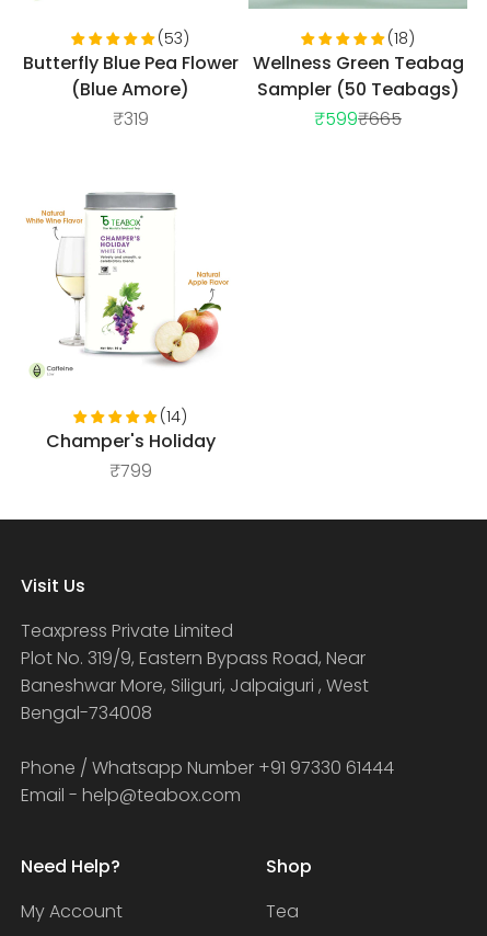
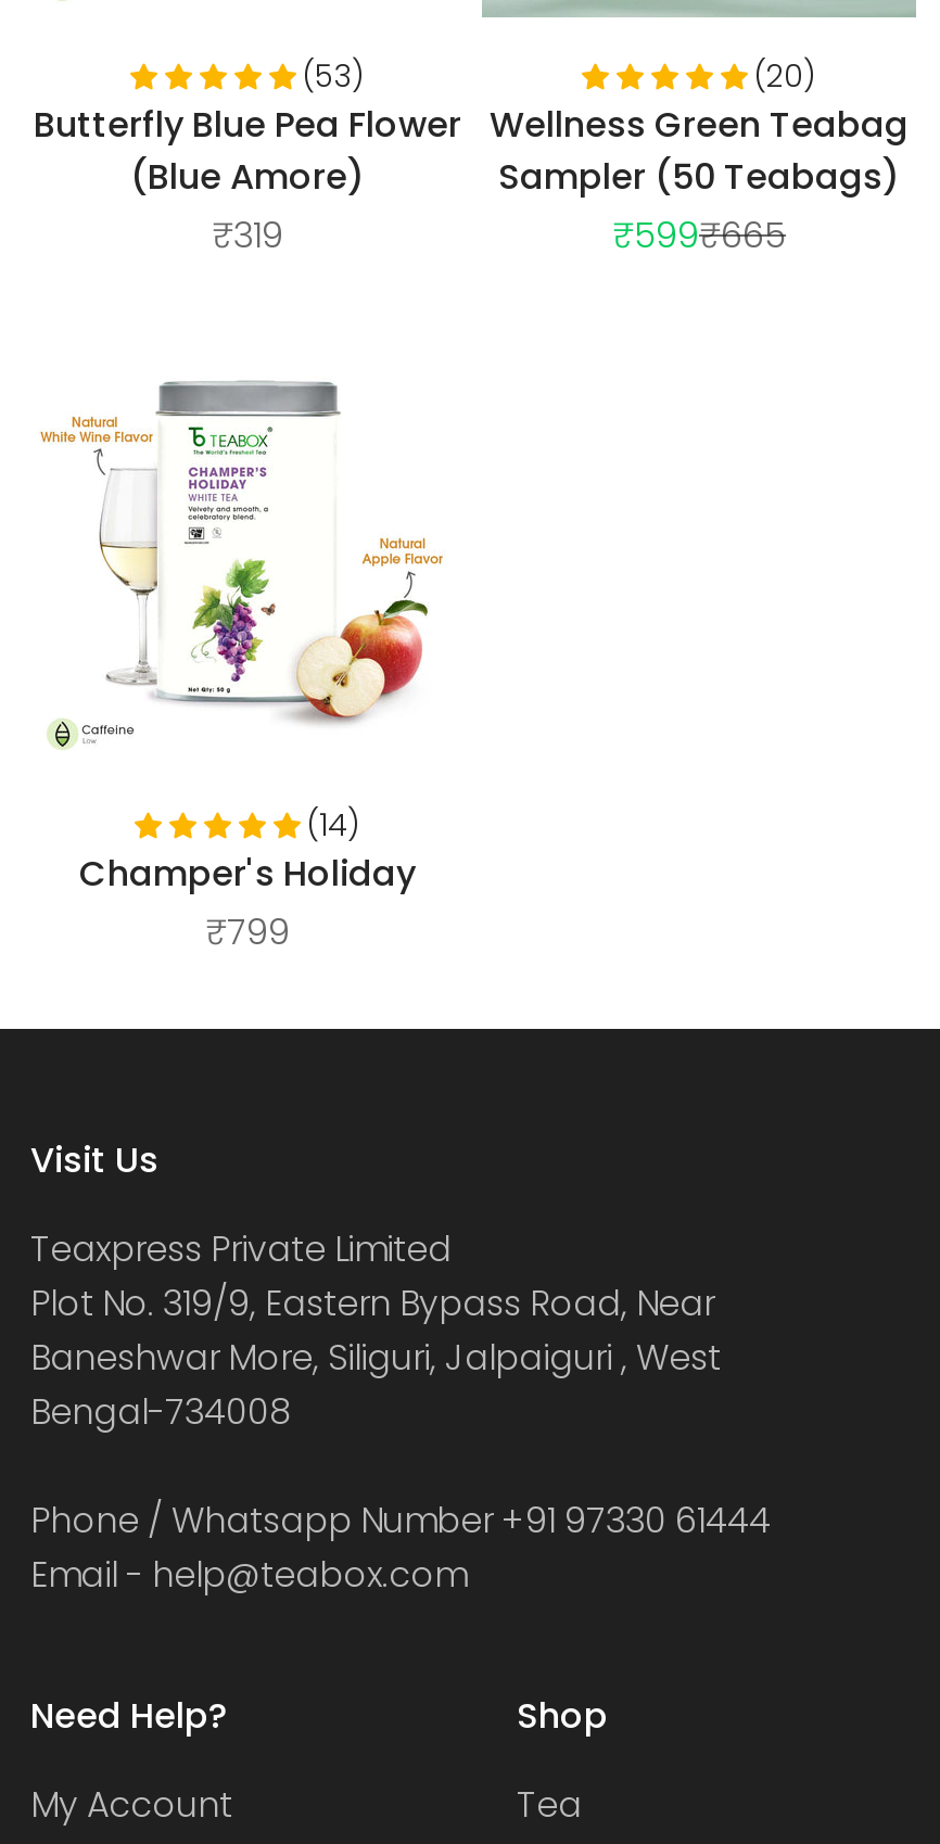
- (18)
+ (20)
